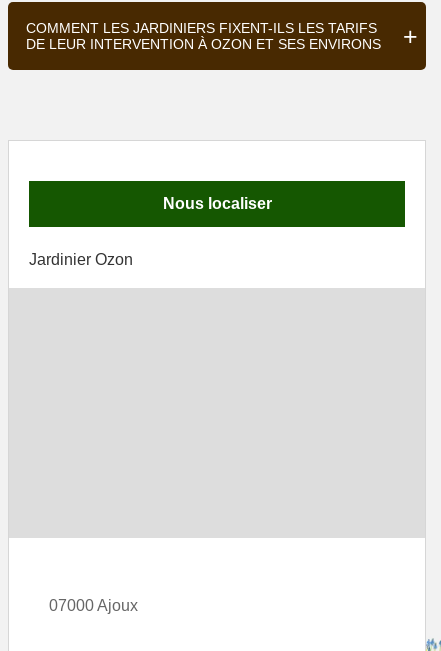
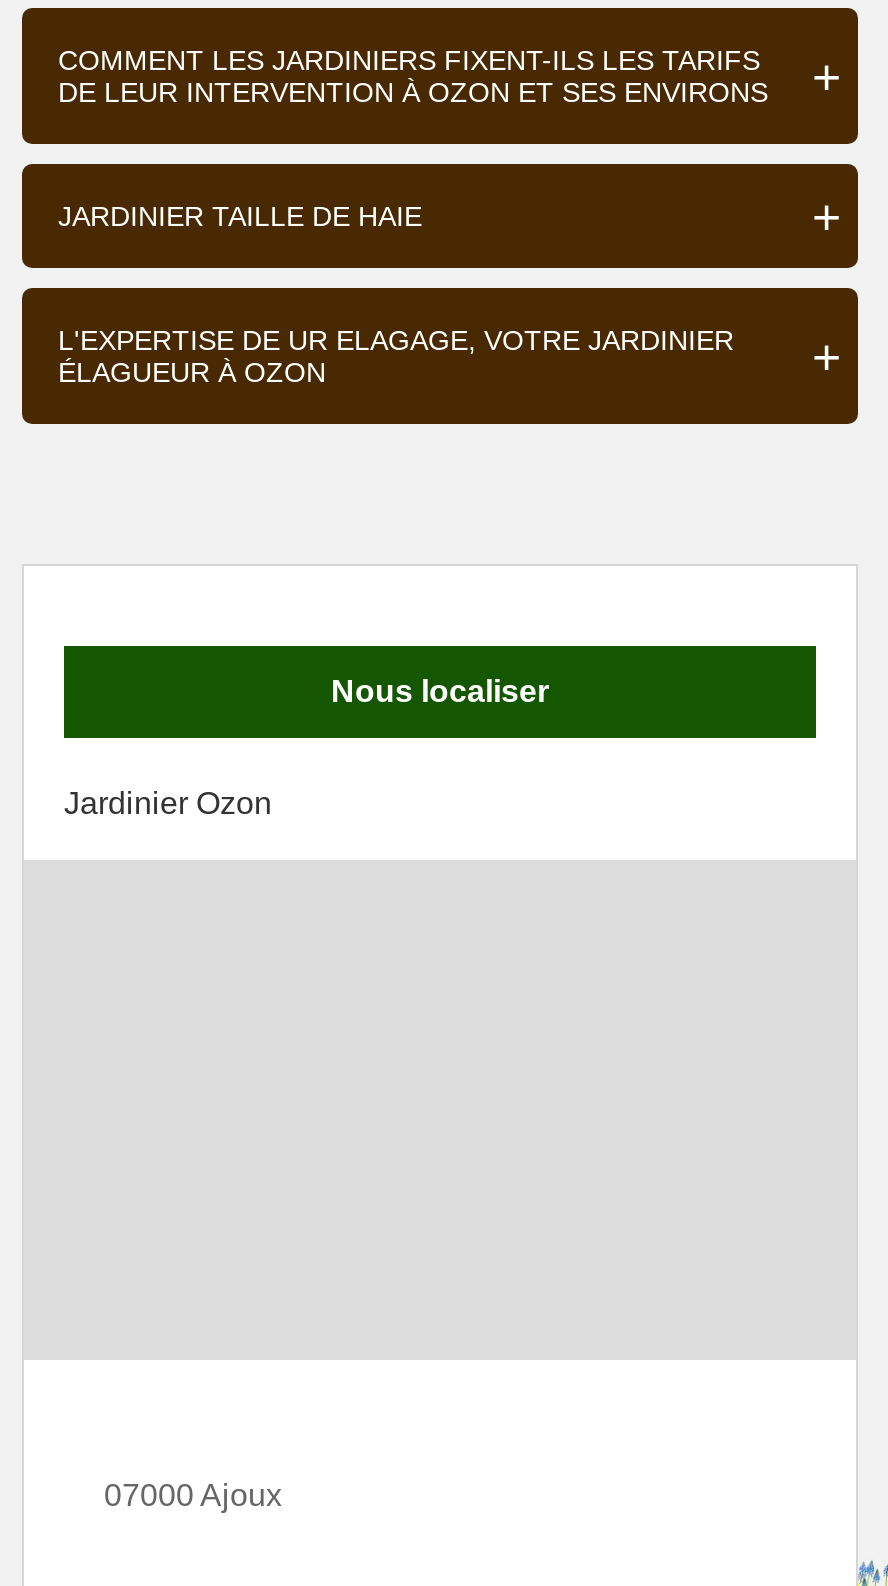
+ JARDINIER TAILLE DE HAIE

+ L'EXPERTISE DE UR ELAGAGE, VOTRE JARDINIER
+ ÉLAGUEUR À OZON
